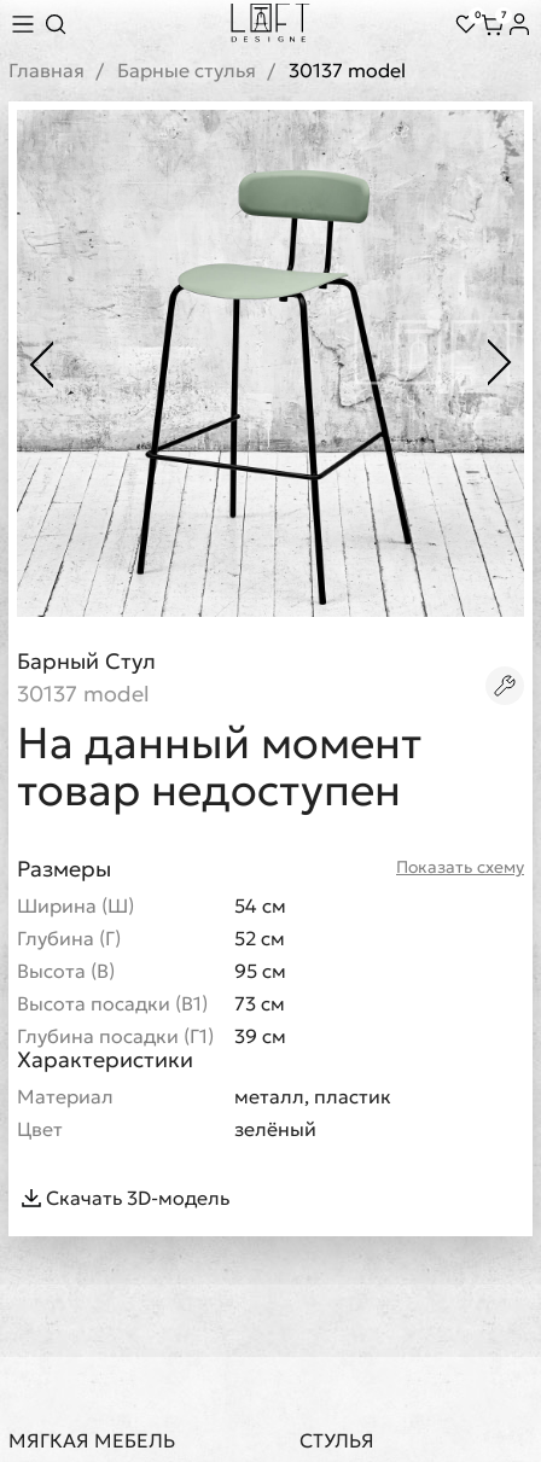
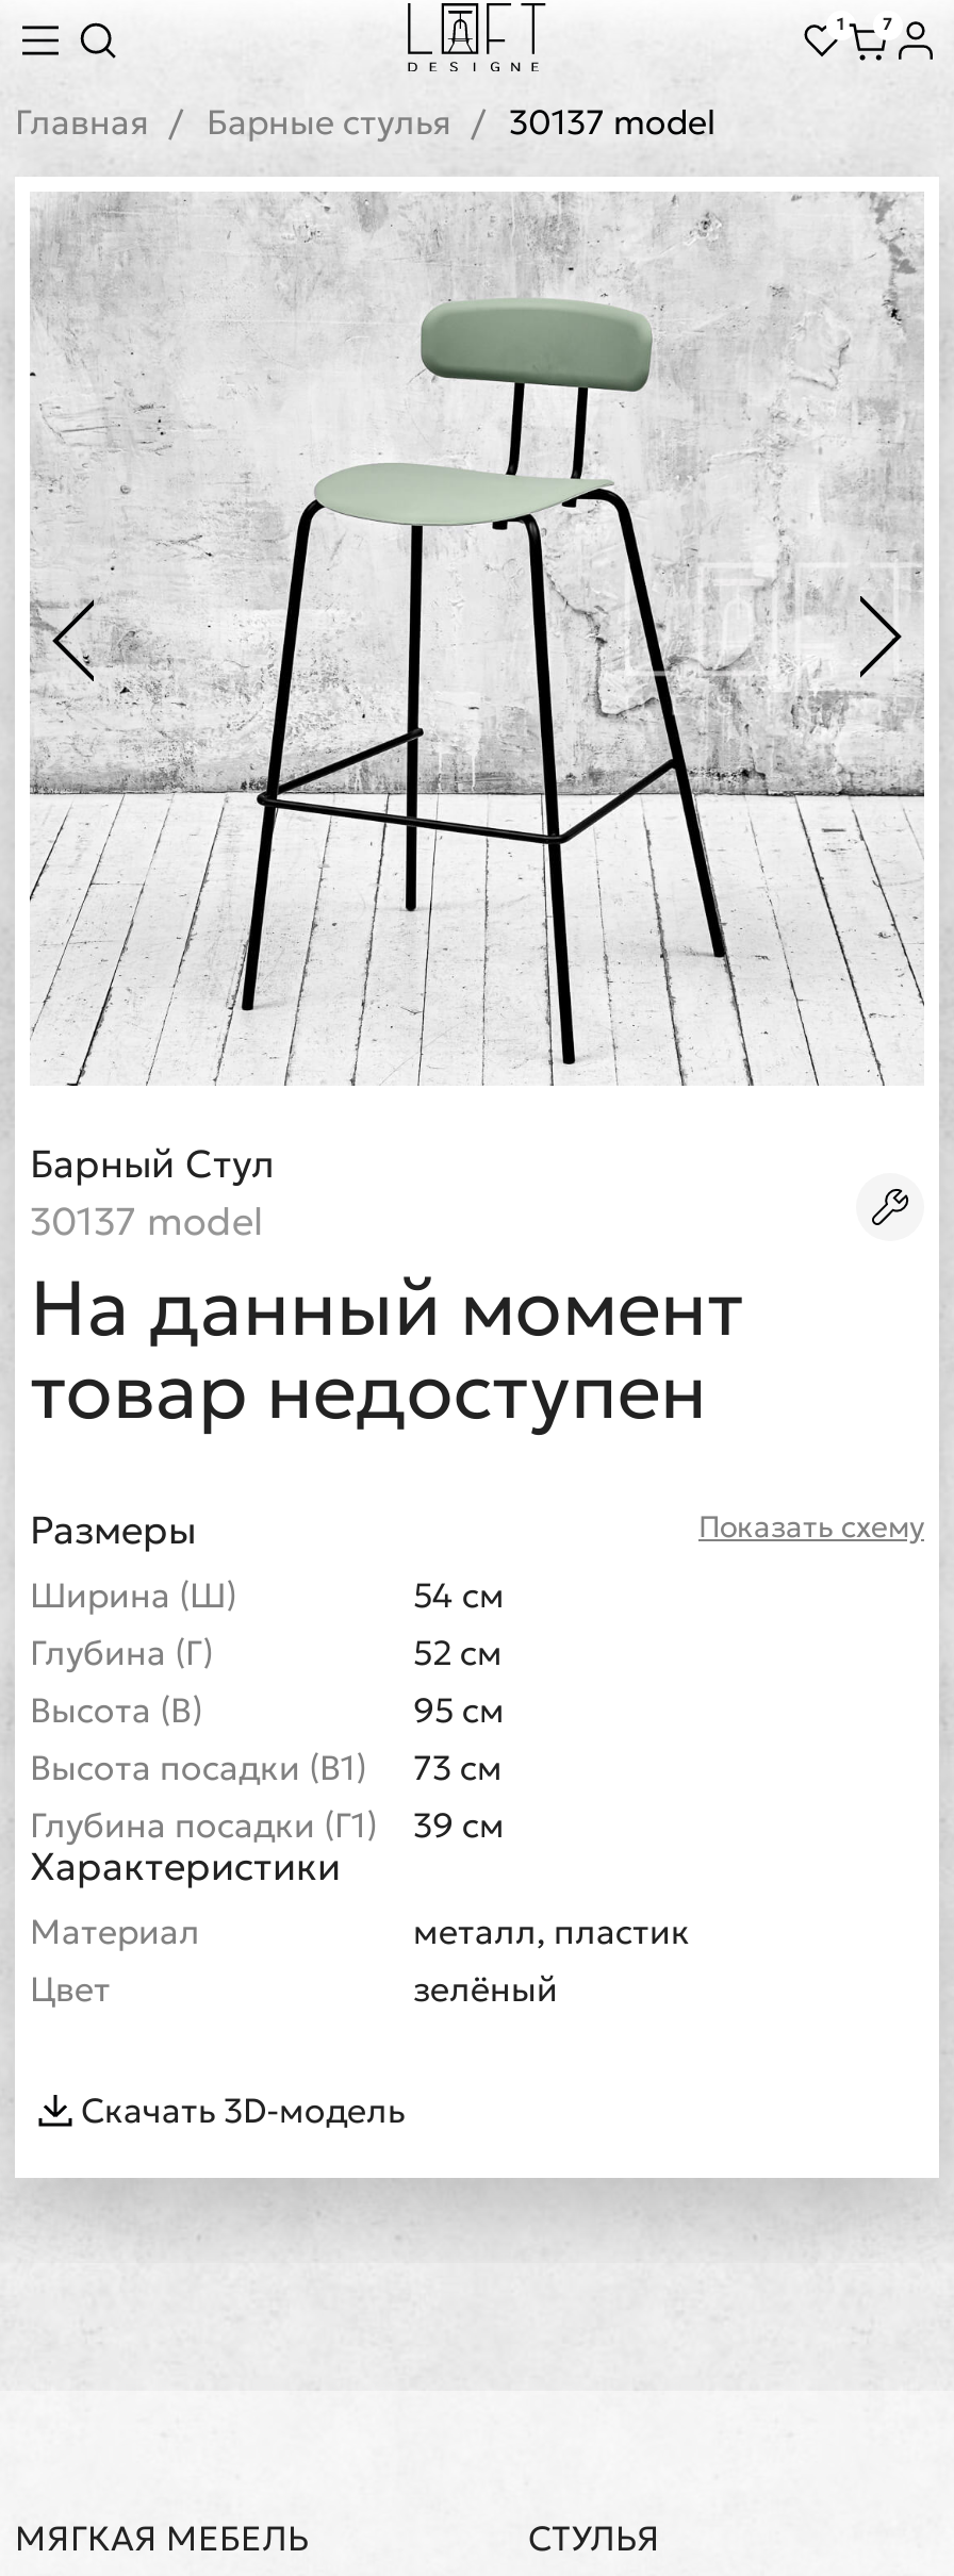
- 0 7
+ 1 7
